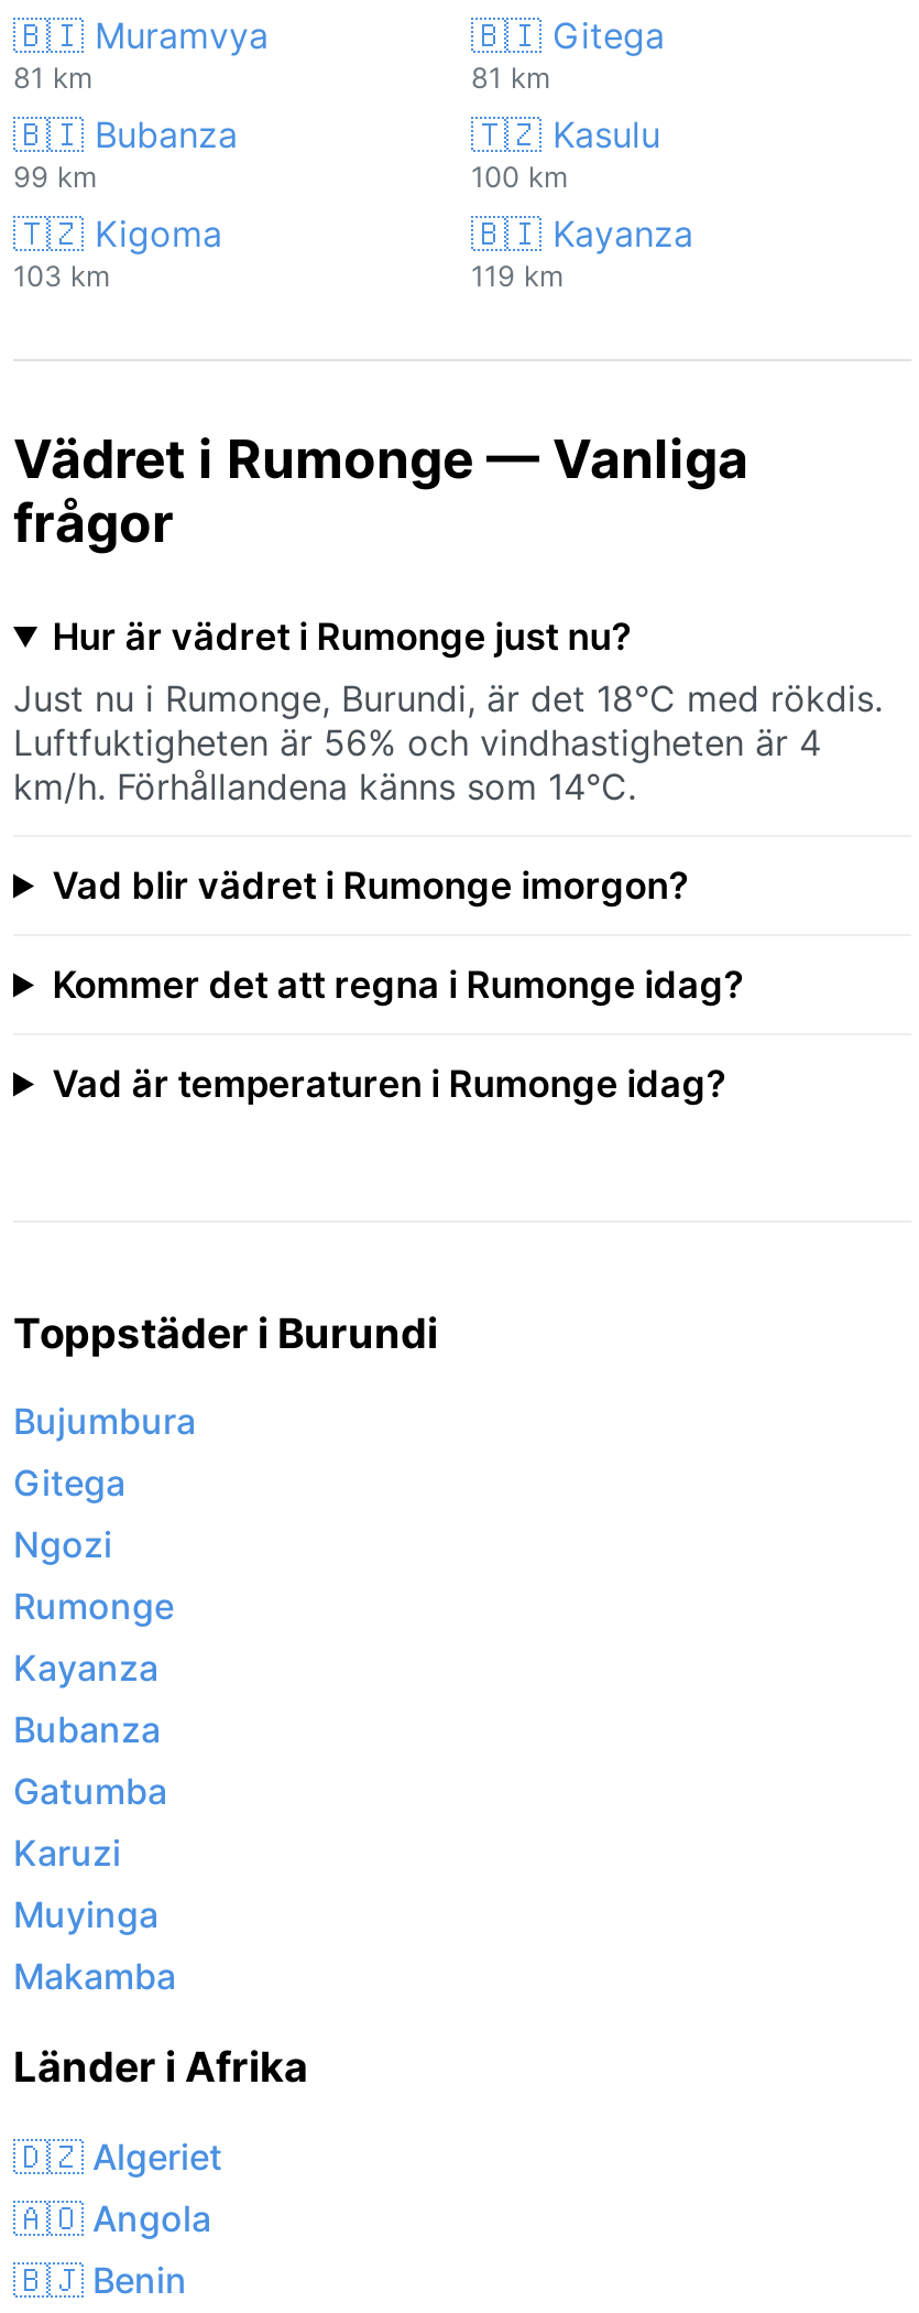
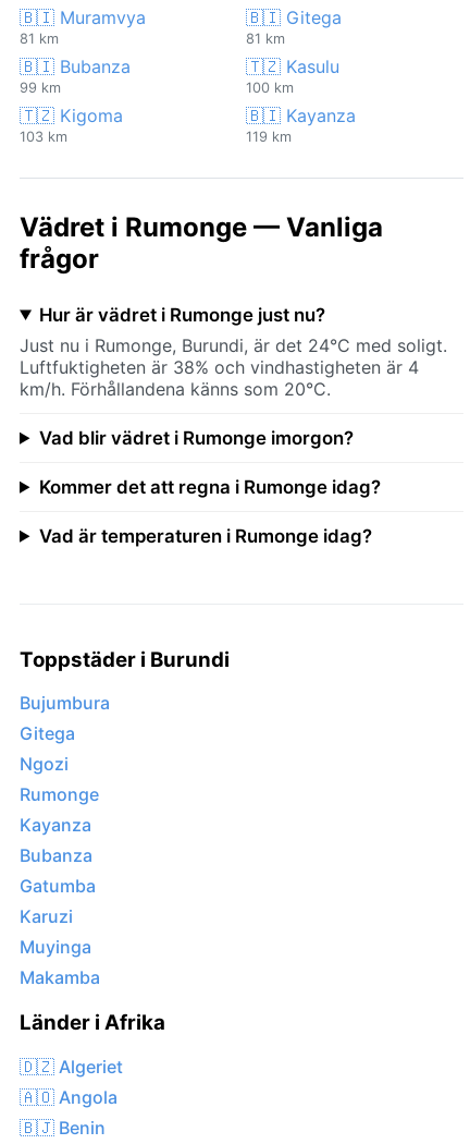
- Just nu i Rumonge, Burundi, är det 18°C med rökdis.
+ Just nu i Rumonge, Burundi, är det 24°C med soligt.

- Luftfuktigheten är 56% och vindhastigheten är 4
+ Luftfuktigheten är 38% och vindhastigheten är 4

- km/h. Förhållandena känns som 14°C.
+ km/h. Förhållandena känns som 20°C.
